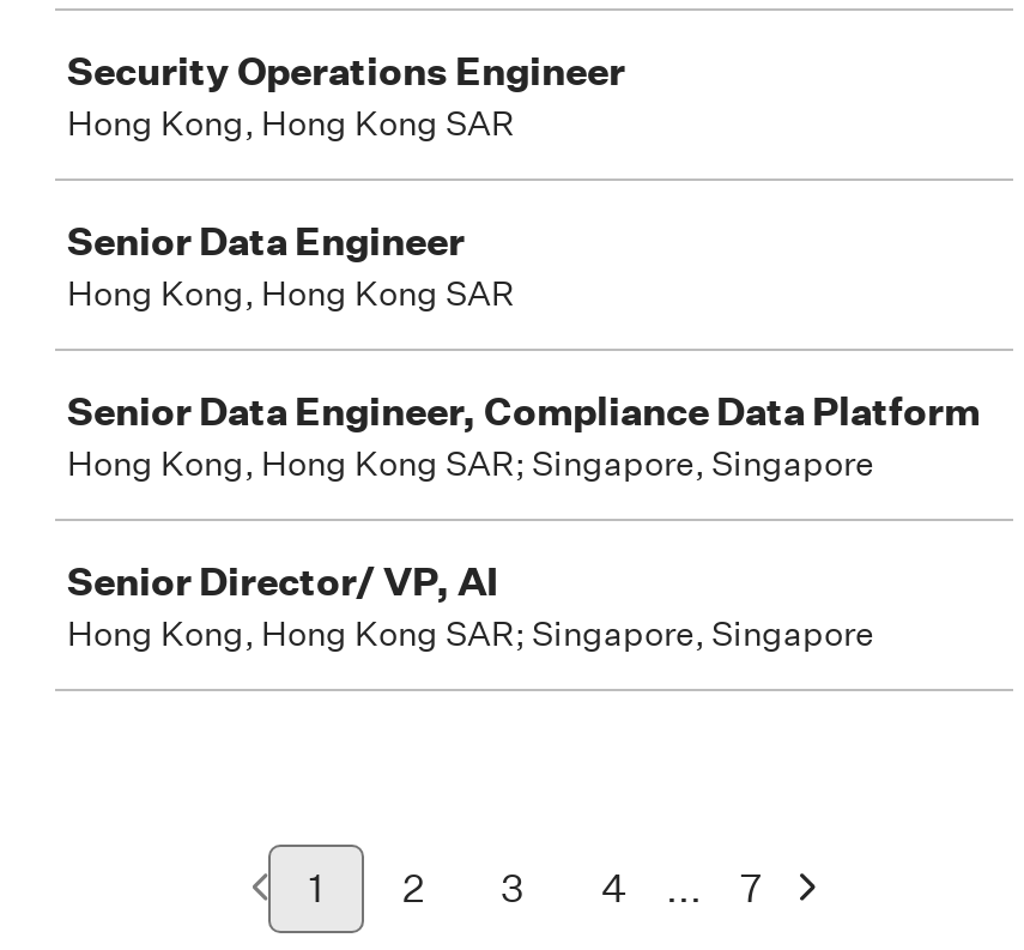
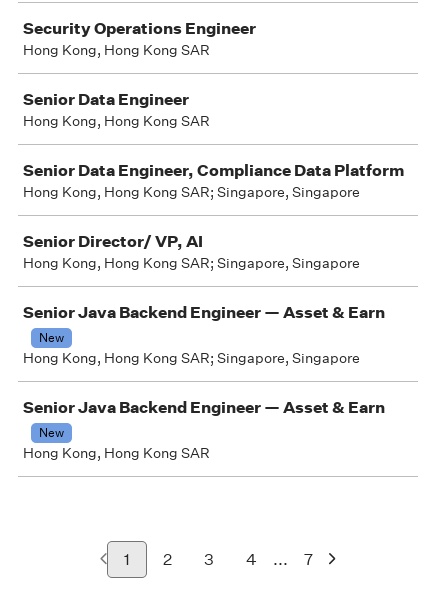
+ Senior Java Backend Engineer — Asset & Earn
+ New
+ Hong Kong, Hong Kong SAR; Singapore, Singapore
+ Senior Java Backend Engineer — Asset & Earn
+ New
+ Hong Kong, Hong Kong SAR
